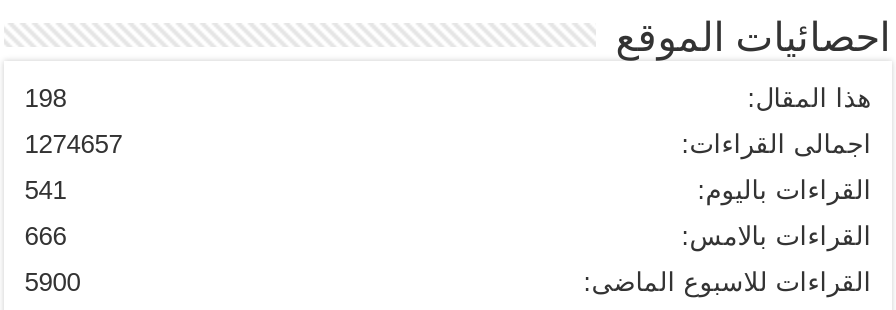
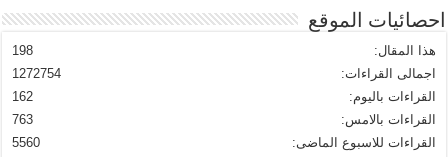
- 1274657
+ 1272754

- 541
+ 162

- 666
+ 763

- 5900
+ 5560
